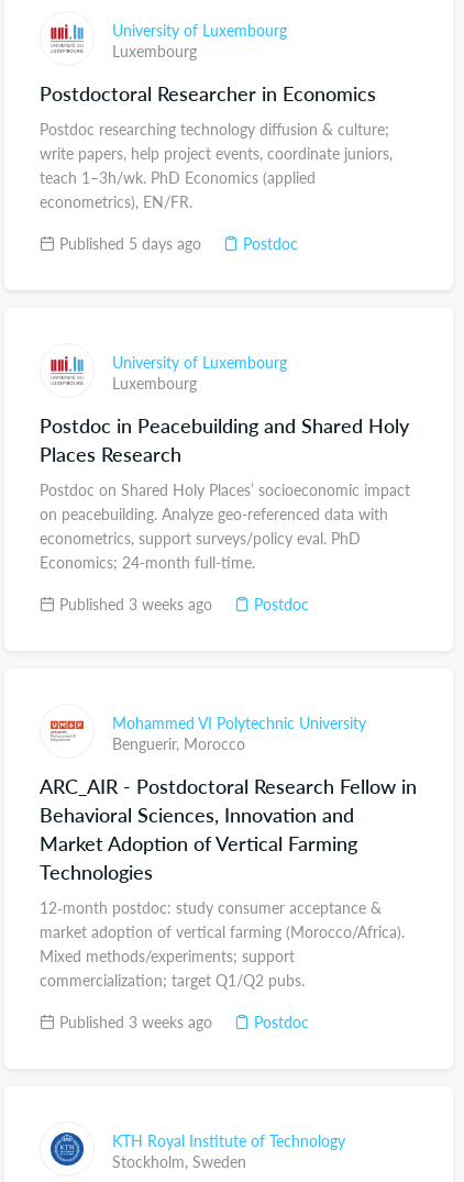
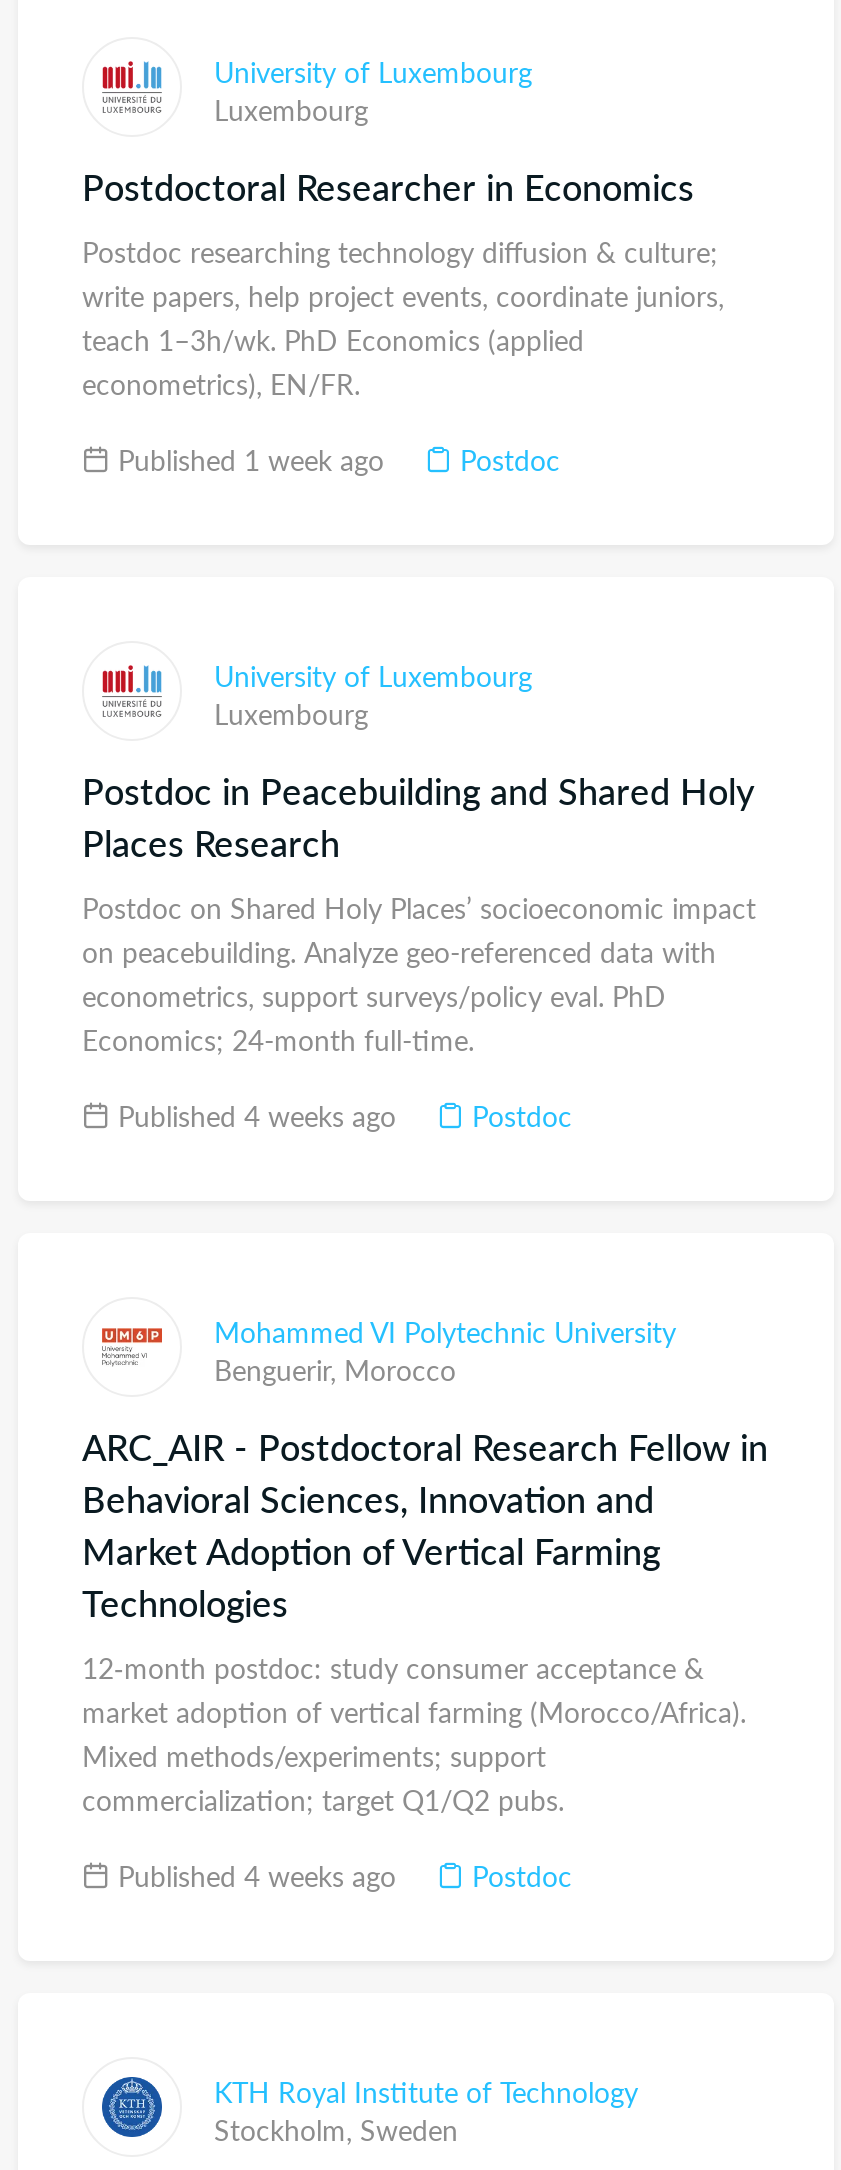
- Published 5 days ago
+ Published 1 week ago

- Published 3 weeks ago
+ Published 4 weeks ago

- Published 3 weeks ago
+ Published 4 weeks ago
